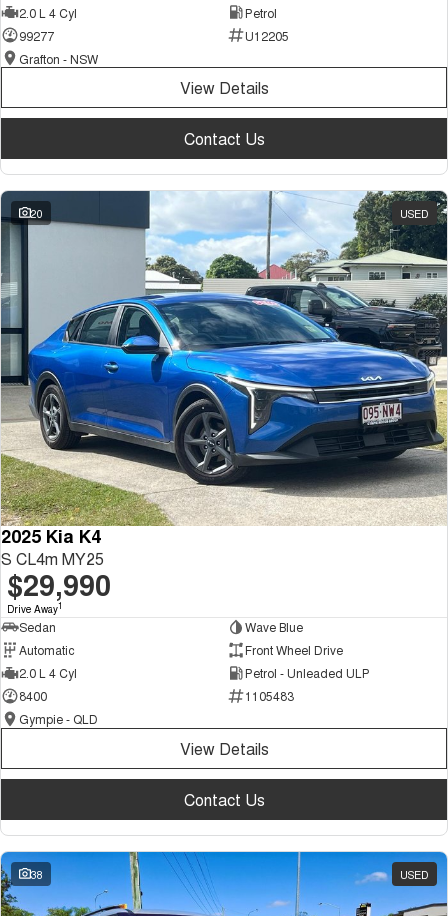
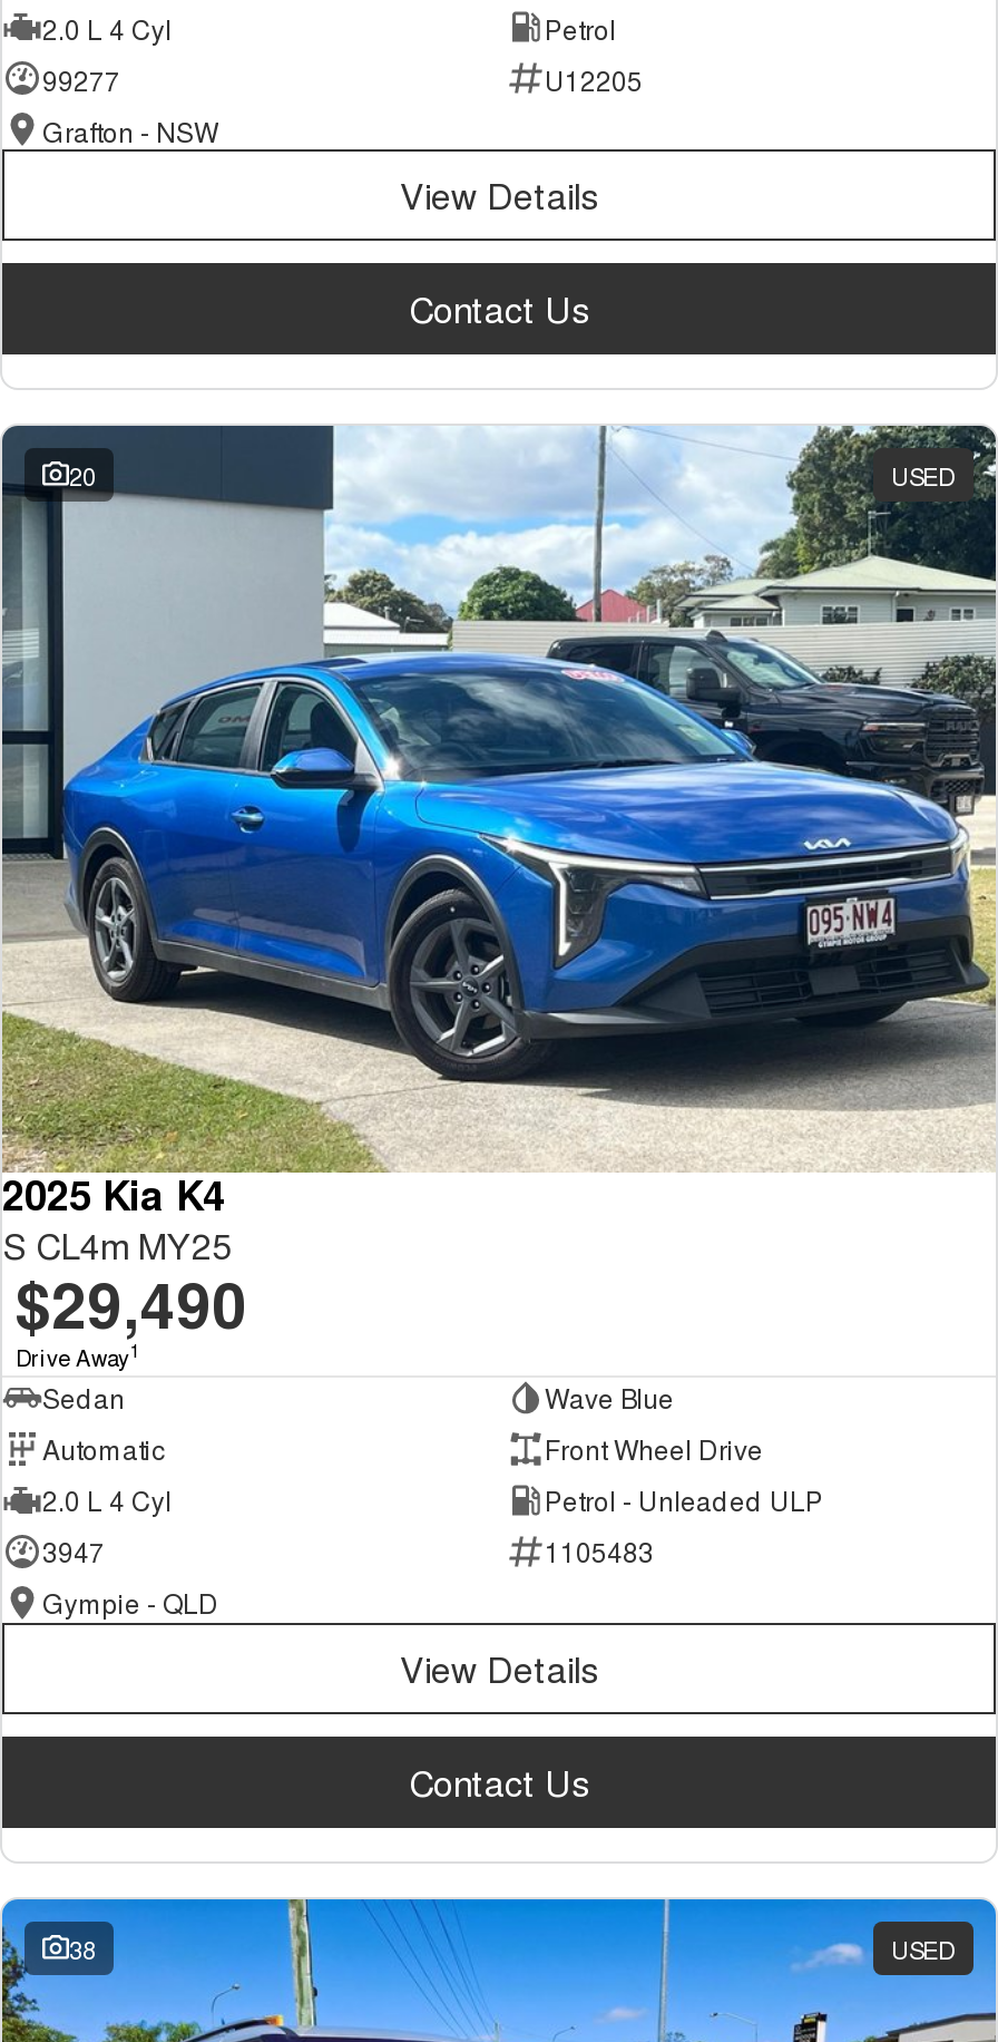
- $29,990
+ $29,490

- 8400
+ 3947
